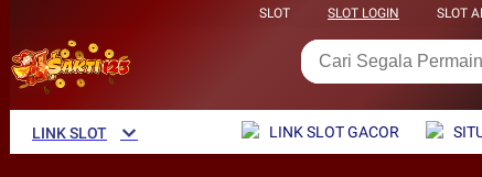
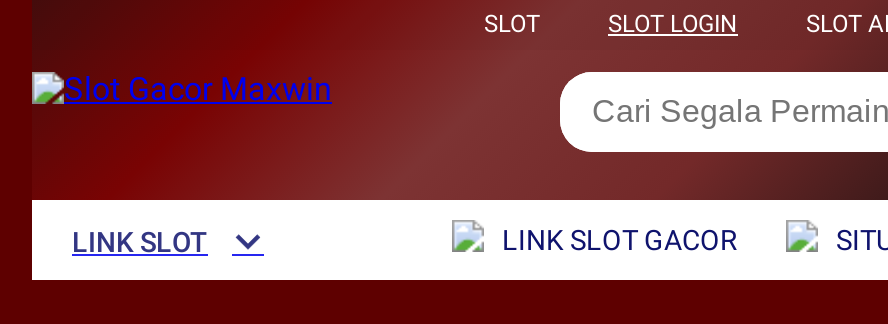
- [image]
+ [image]
